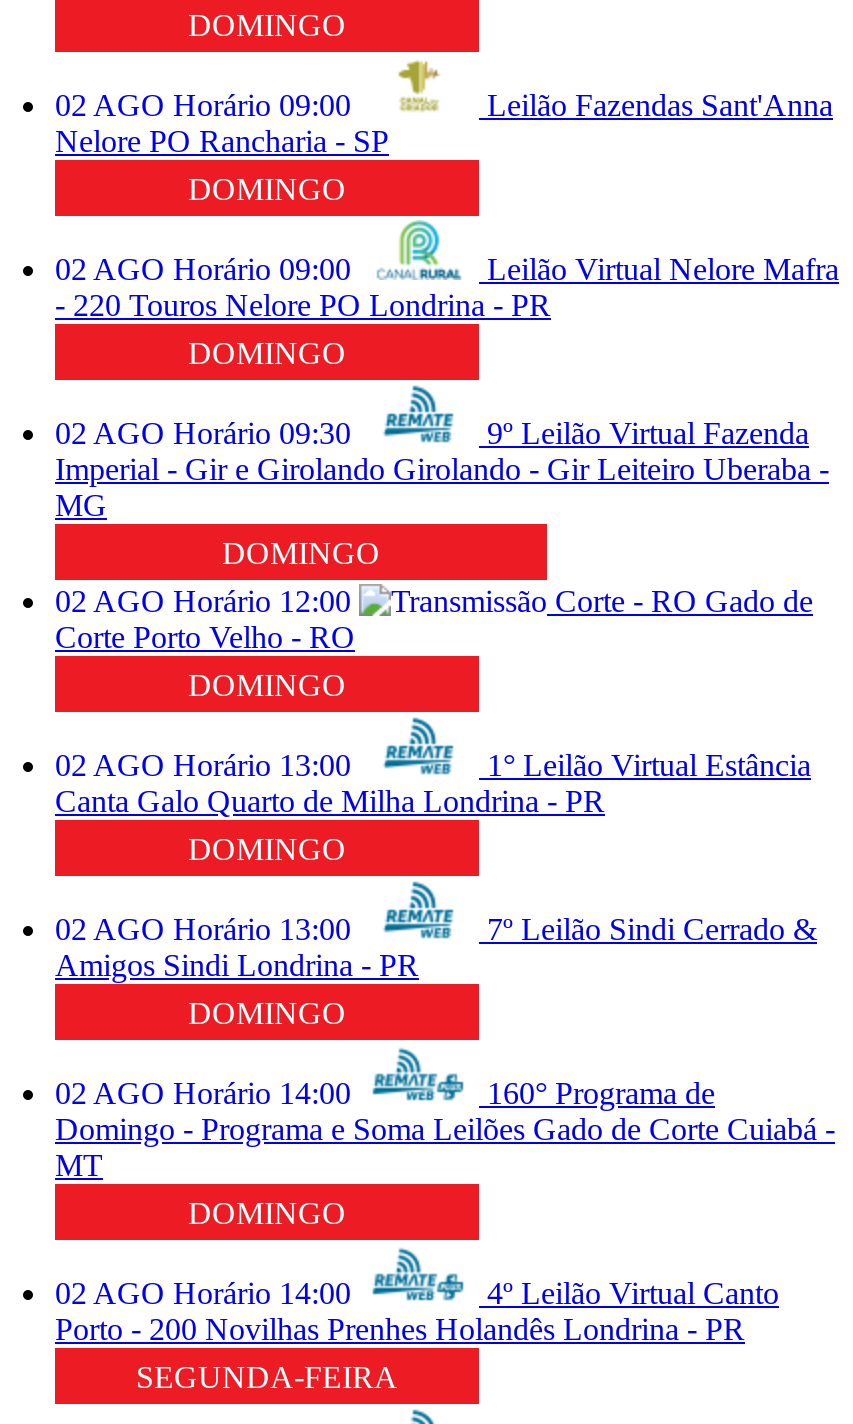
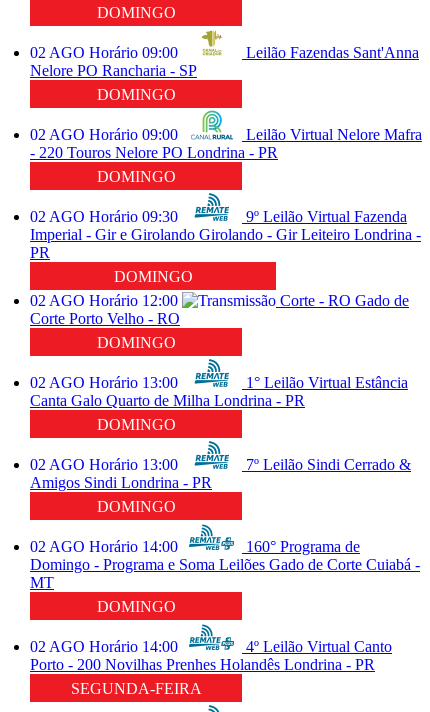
- Imperial - Gir e Girolando Girolando - Gir Leiteiro Uberaba -
- MG
+ Imperial - Gir e Girolando Girolando - Gir Leiteiro Londrina -
+ PR
